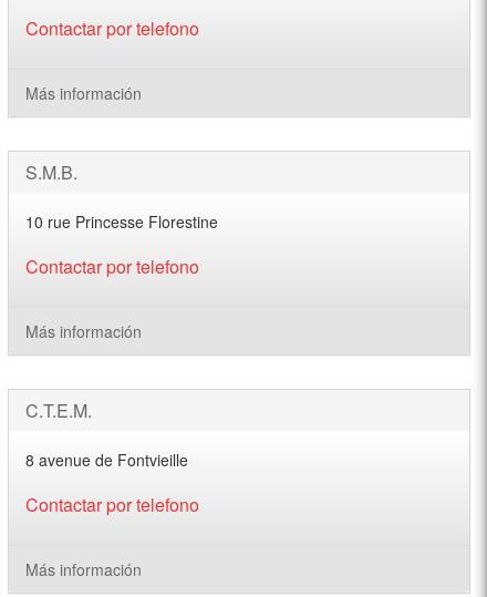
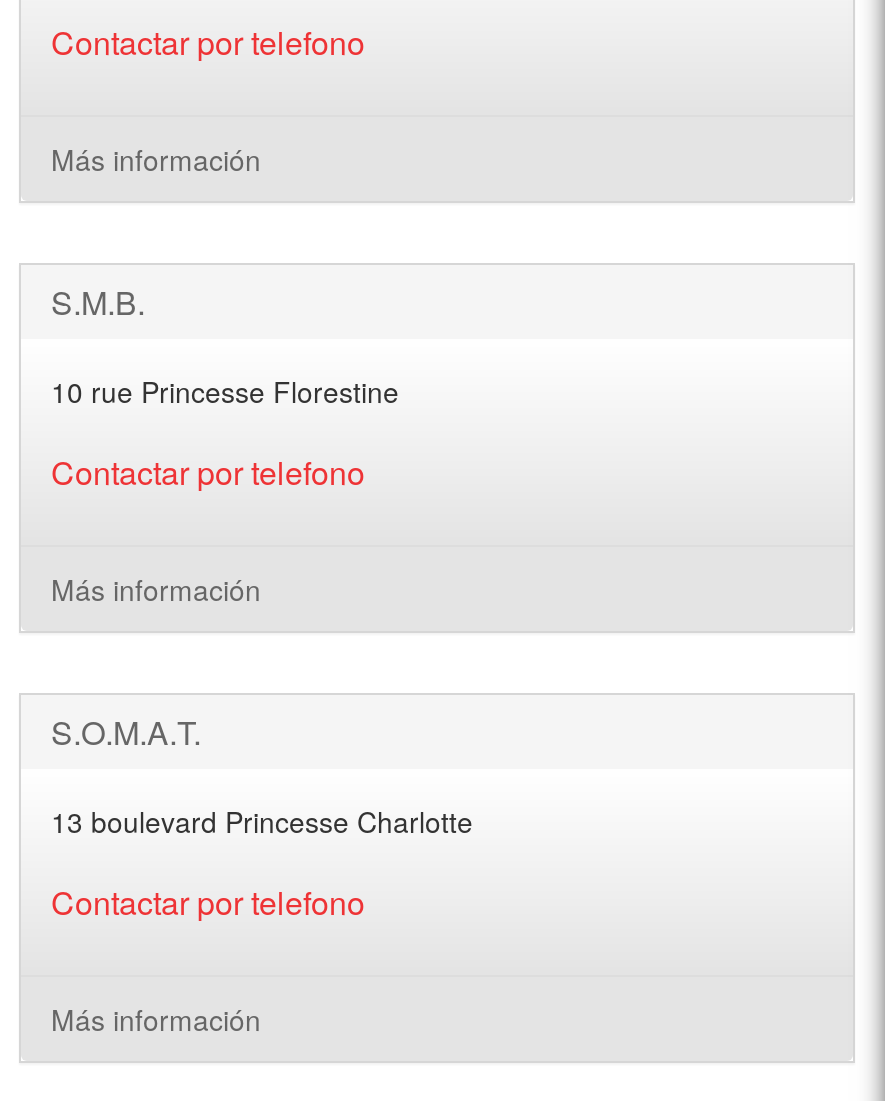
- C.T.E.M.
+ S.O.M.A.T.

- 8 avenue de Fontvieille
+ 13 boulevard Princesse Charlotte
